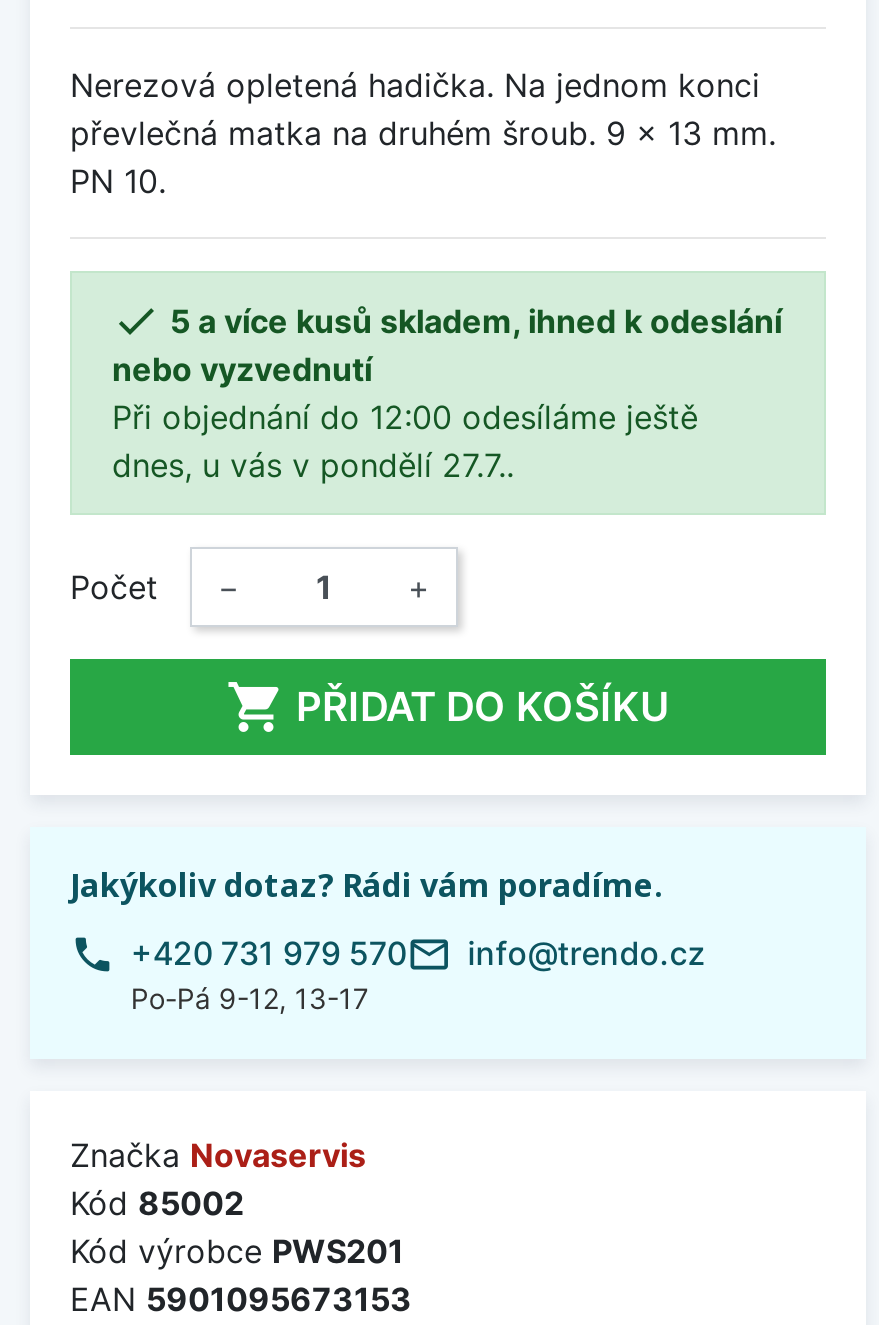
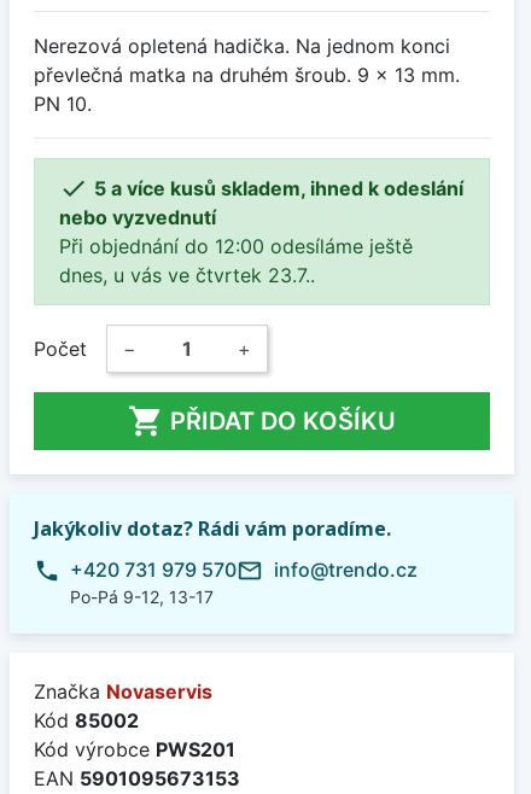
- dnes, u vás v pondělí 27.7..
+ dnes, u vás ve čtvrtek 23.7..
